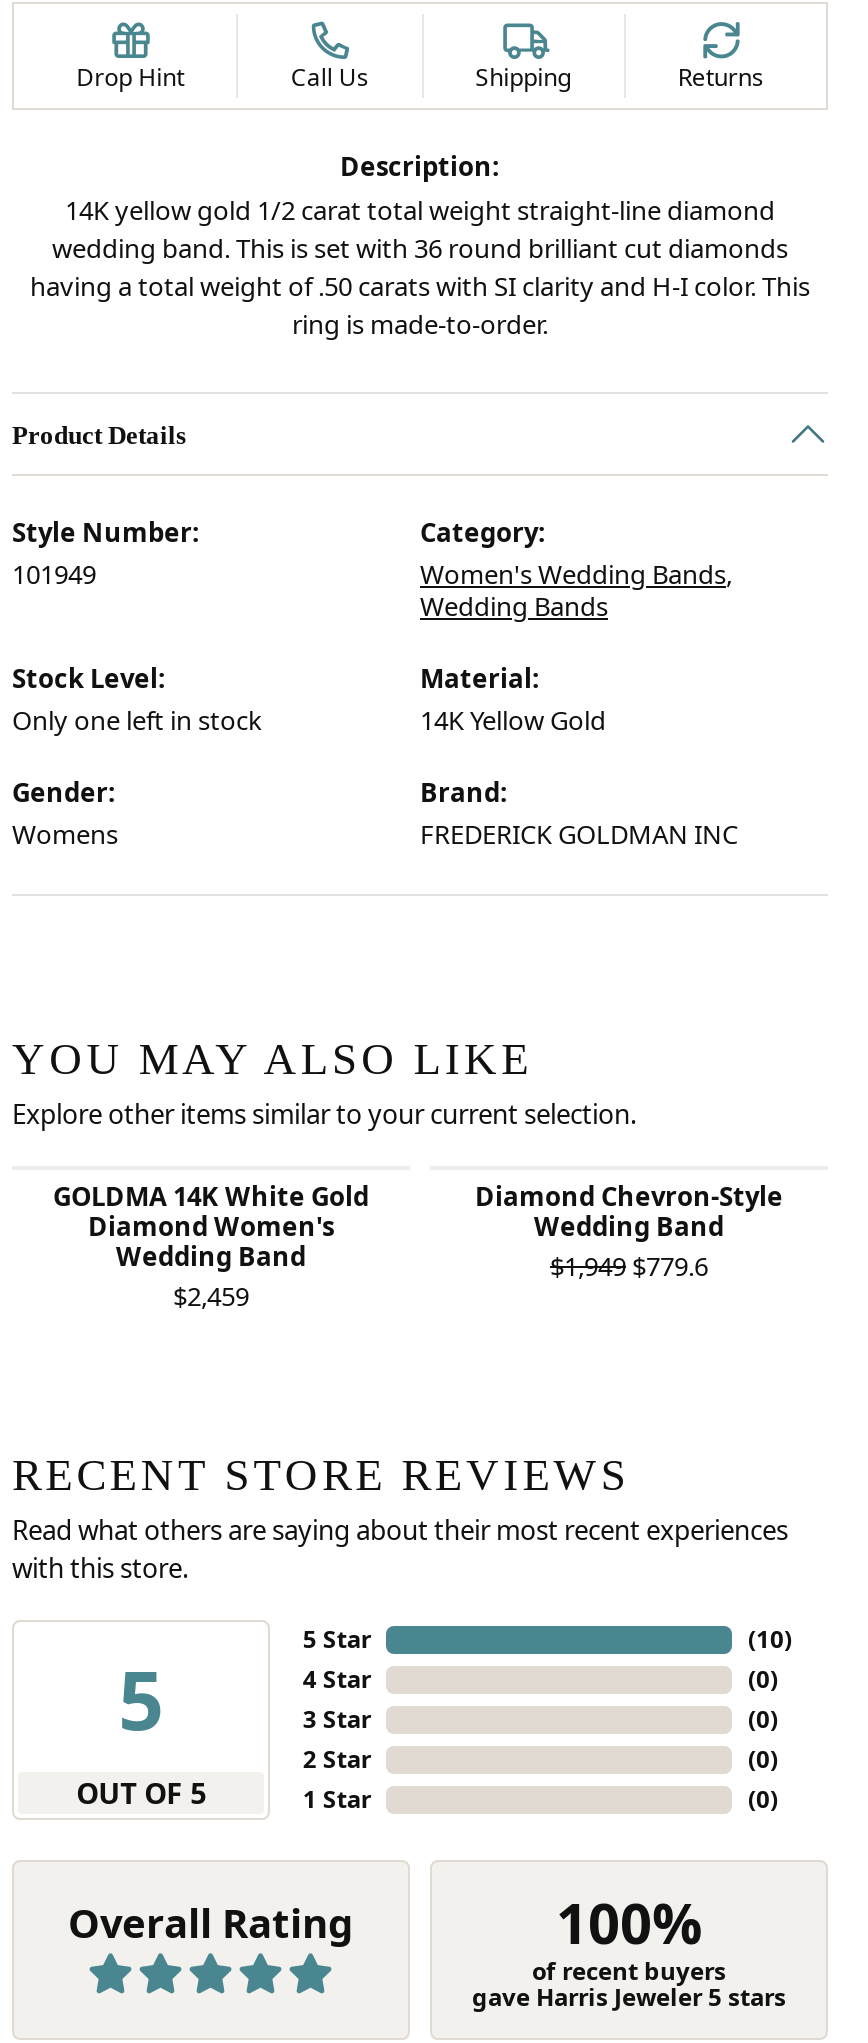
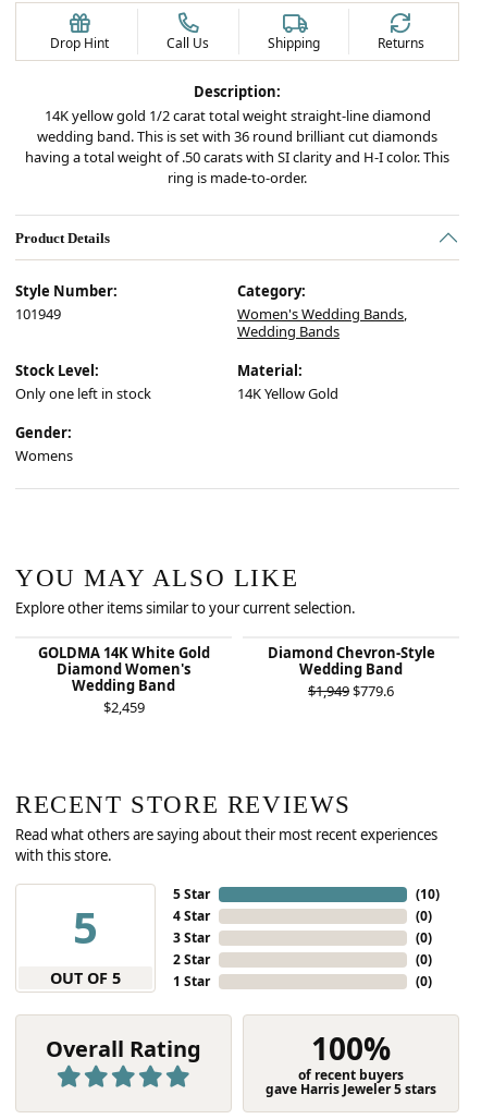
- Brand:
- FREDERICK GOLDMAN INC
